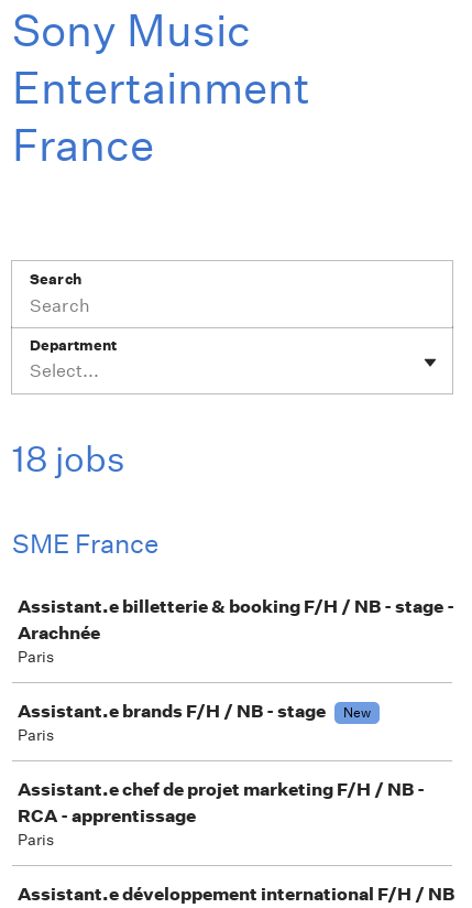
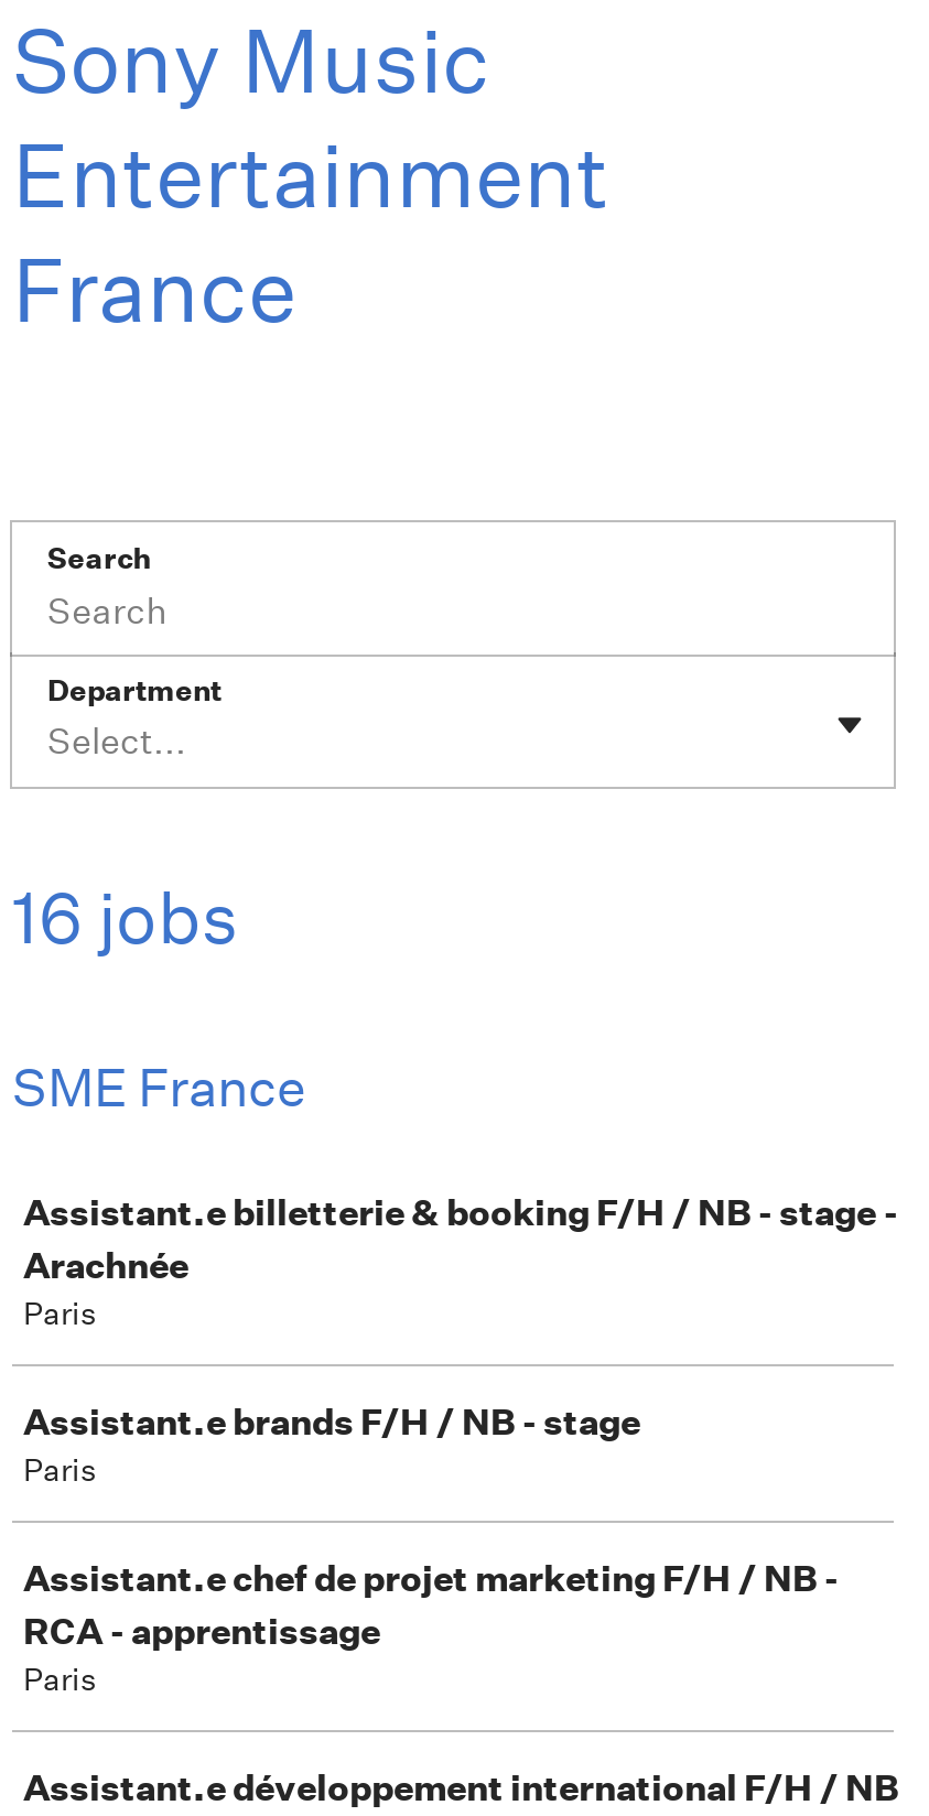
- 18 jobs
+ 16 jobs

- New
